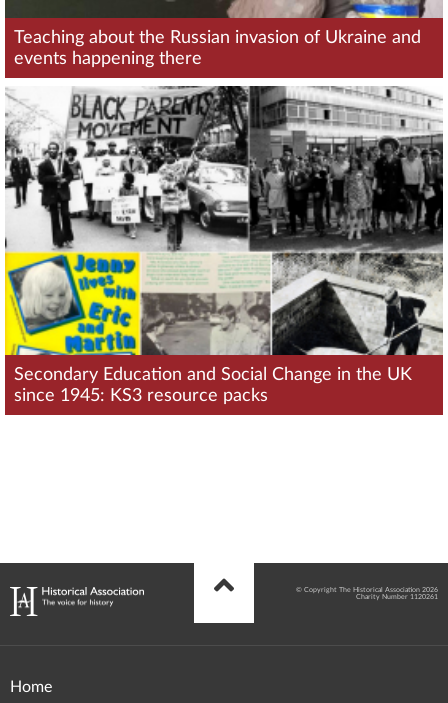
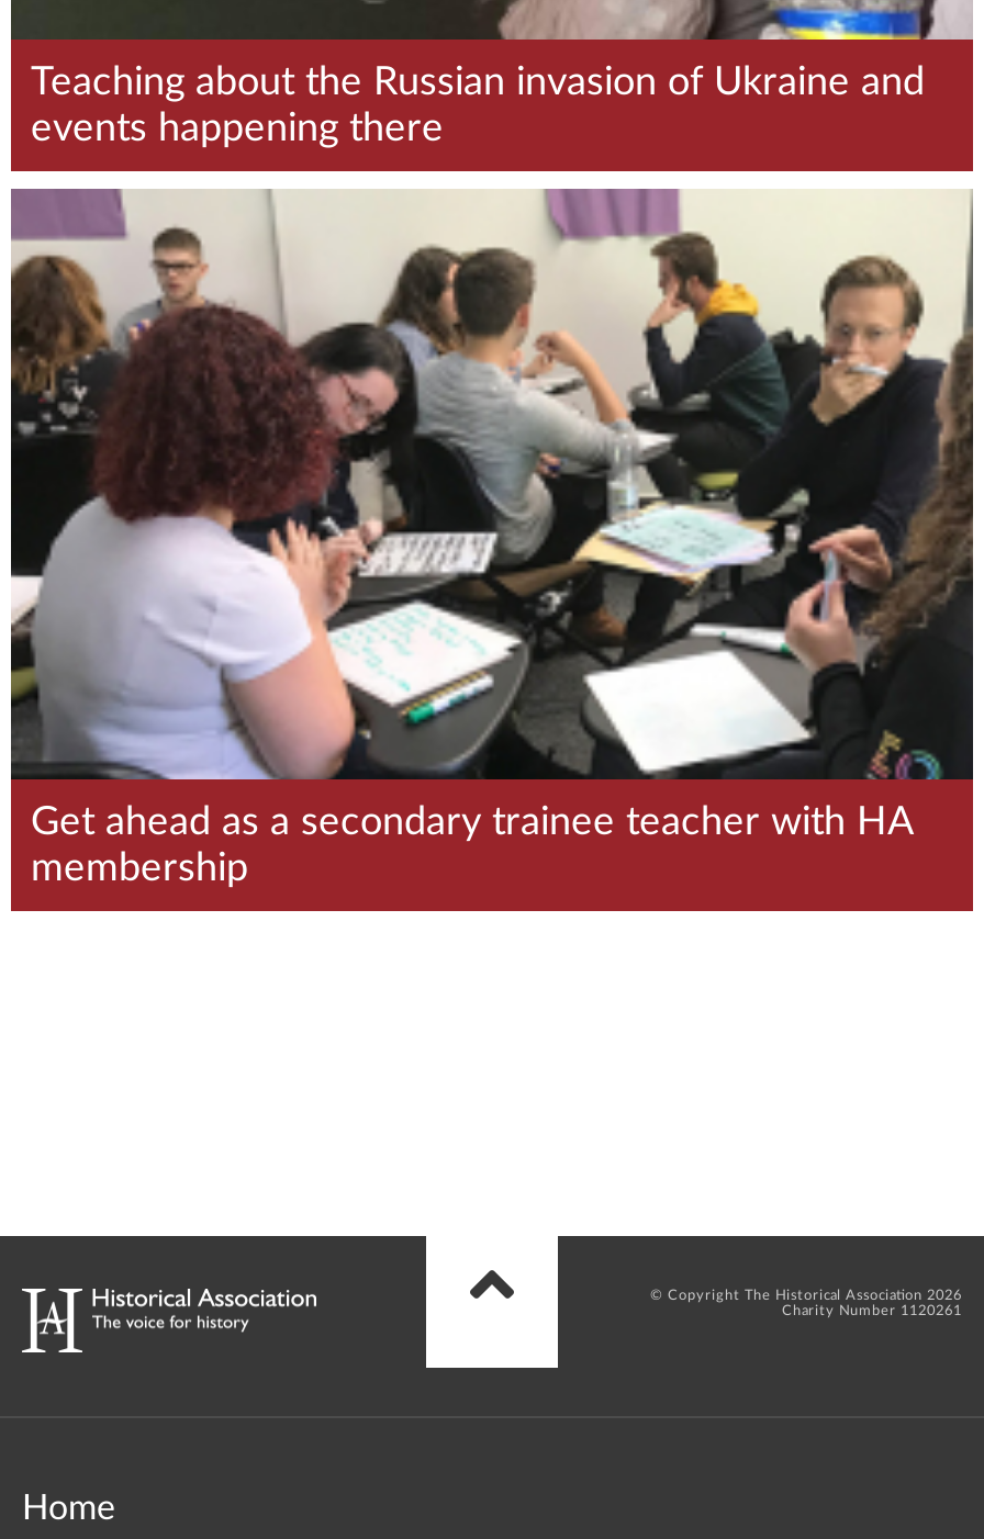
- [image]
- Secondary Education and Social Change in the UK
- since 1945: KS3 resource packs
+ [image]
+ Get ahead as a secondary trainee teacher with HA
+ membership
